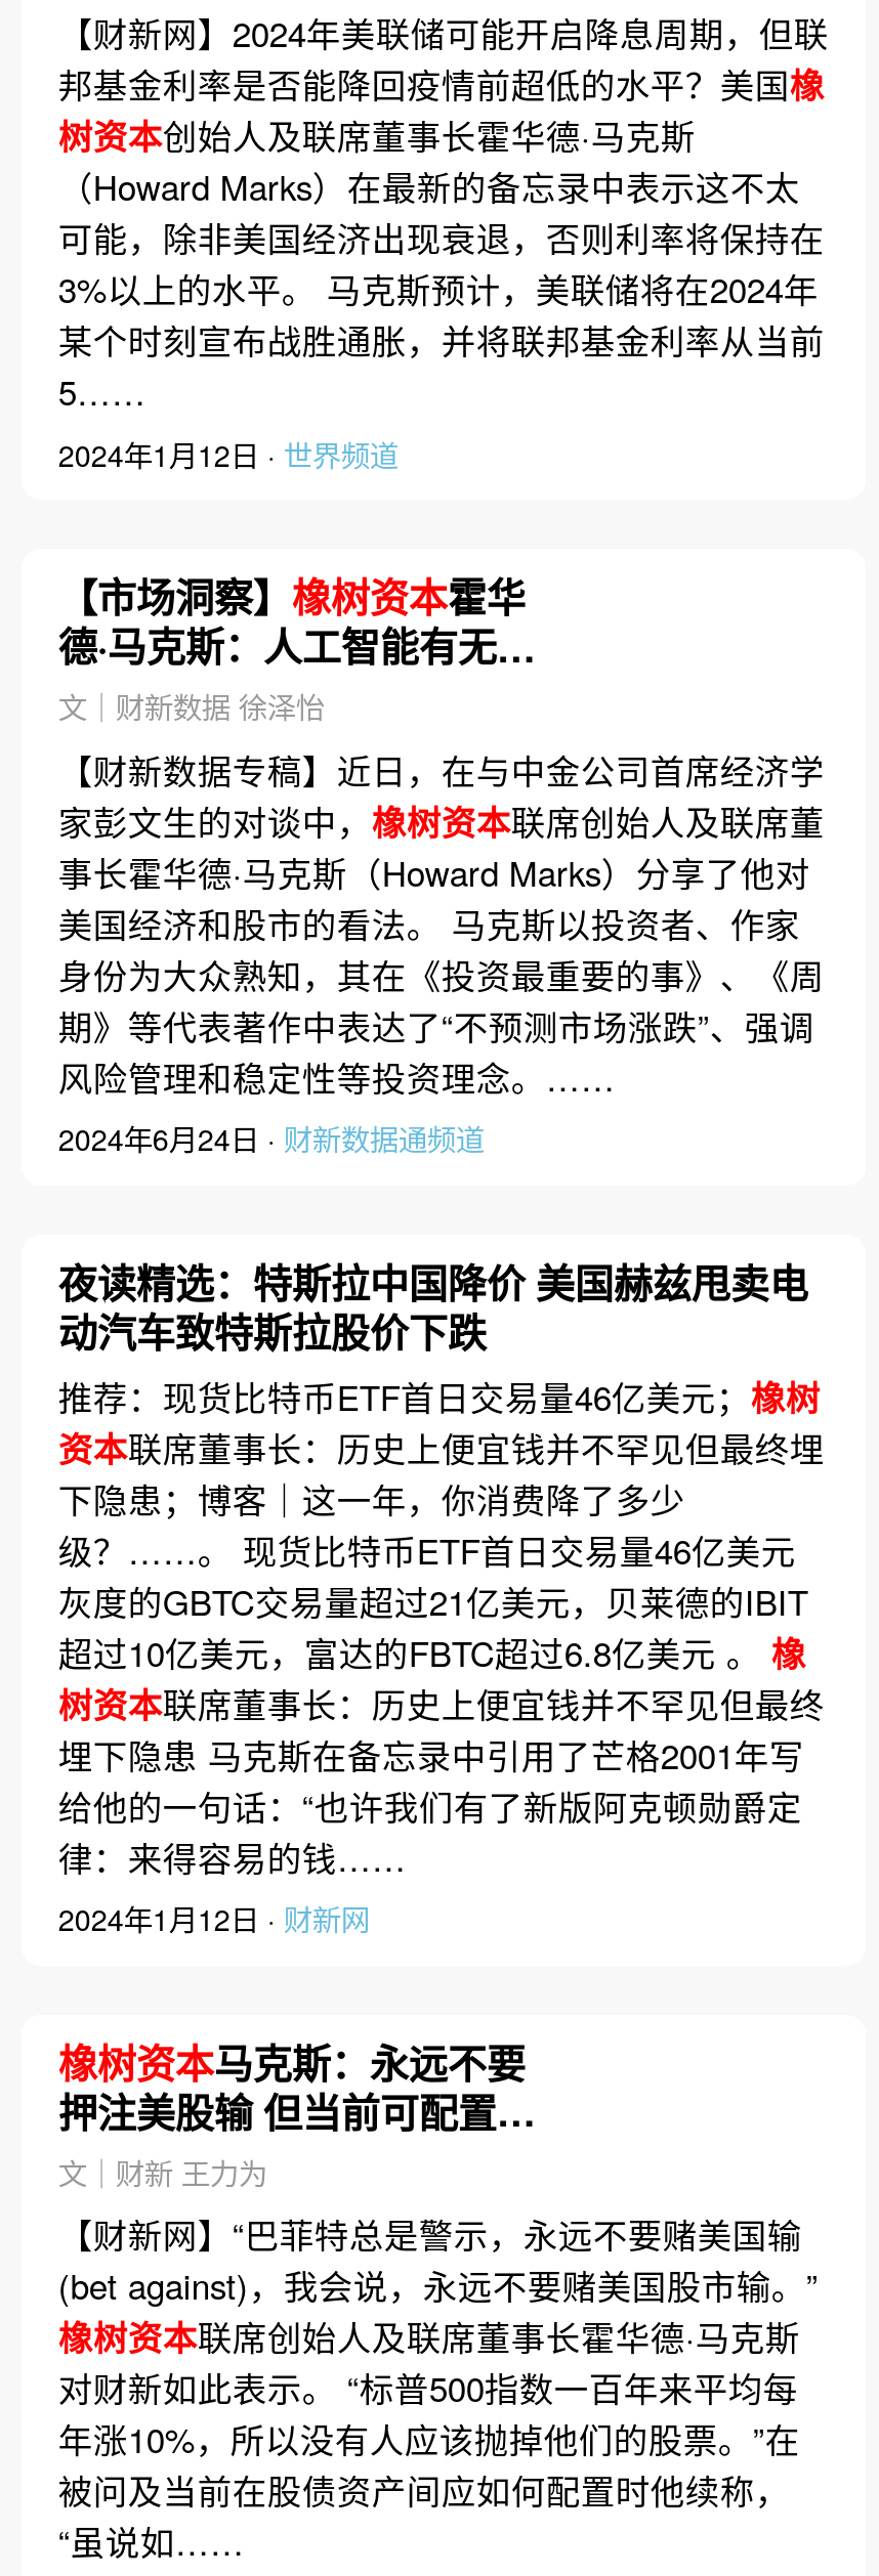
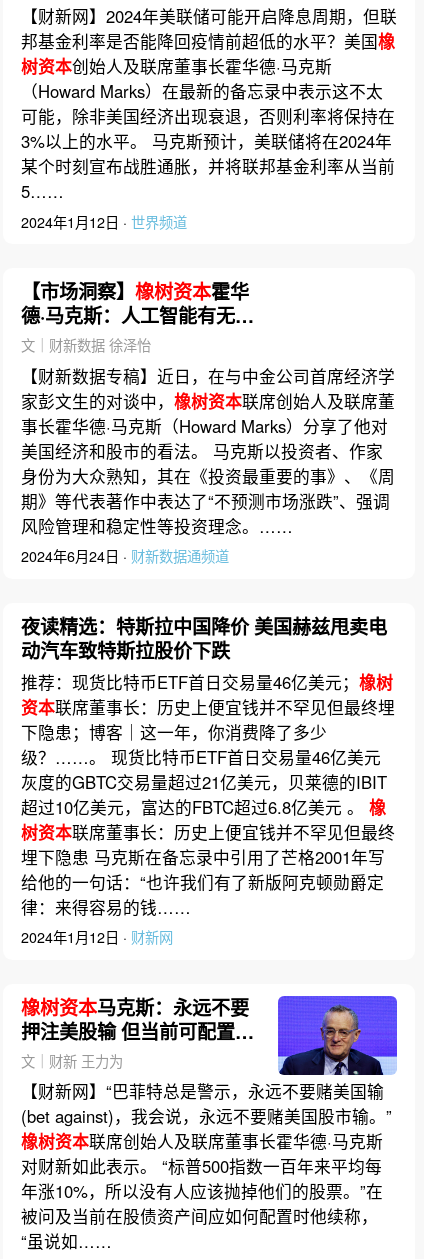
+ [image]
